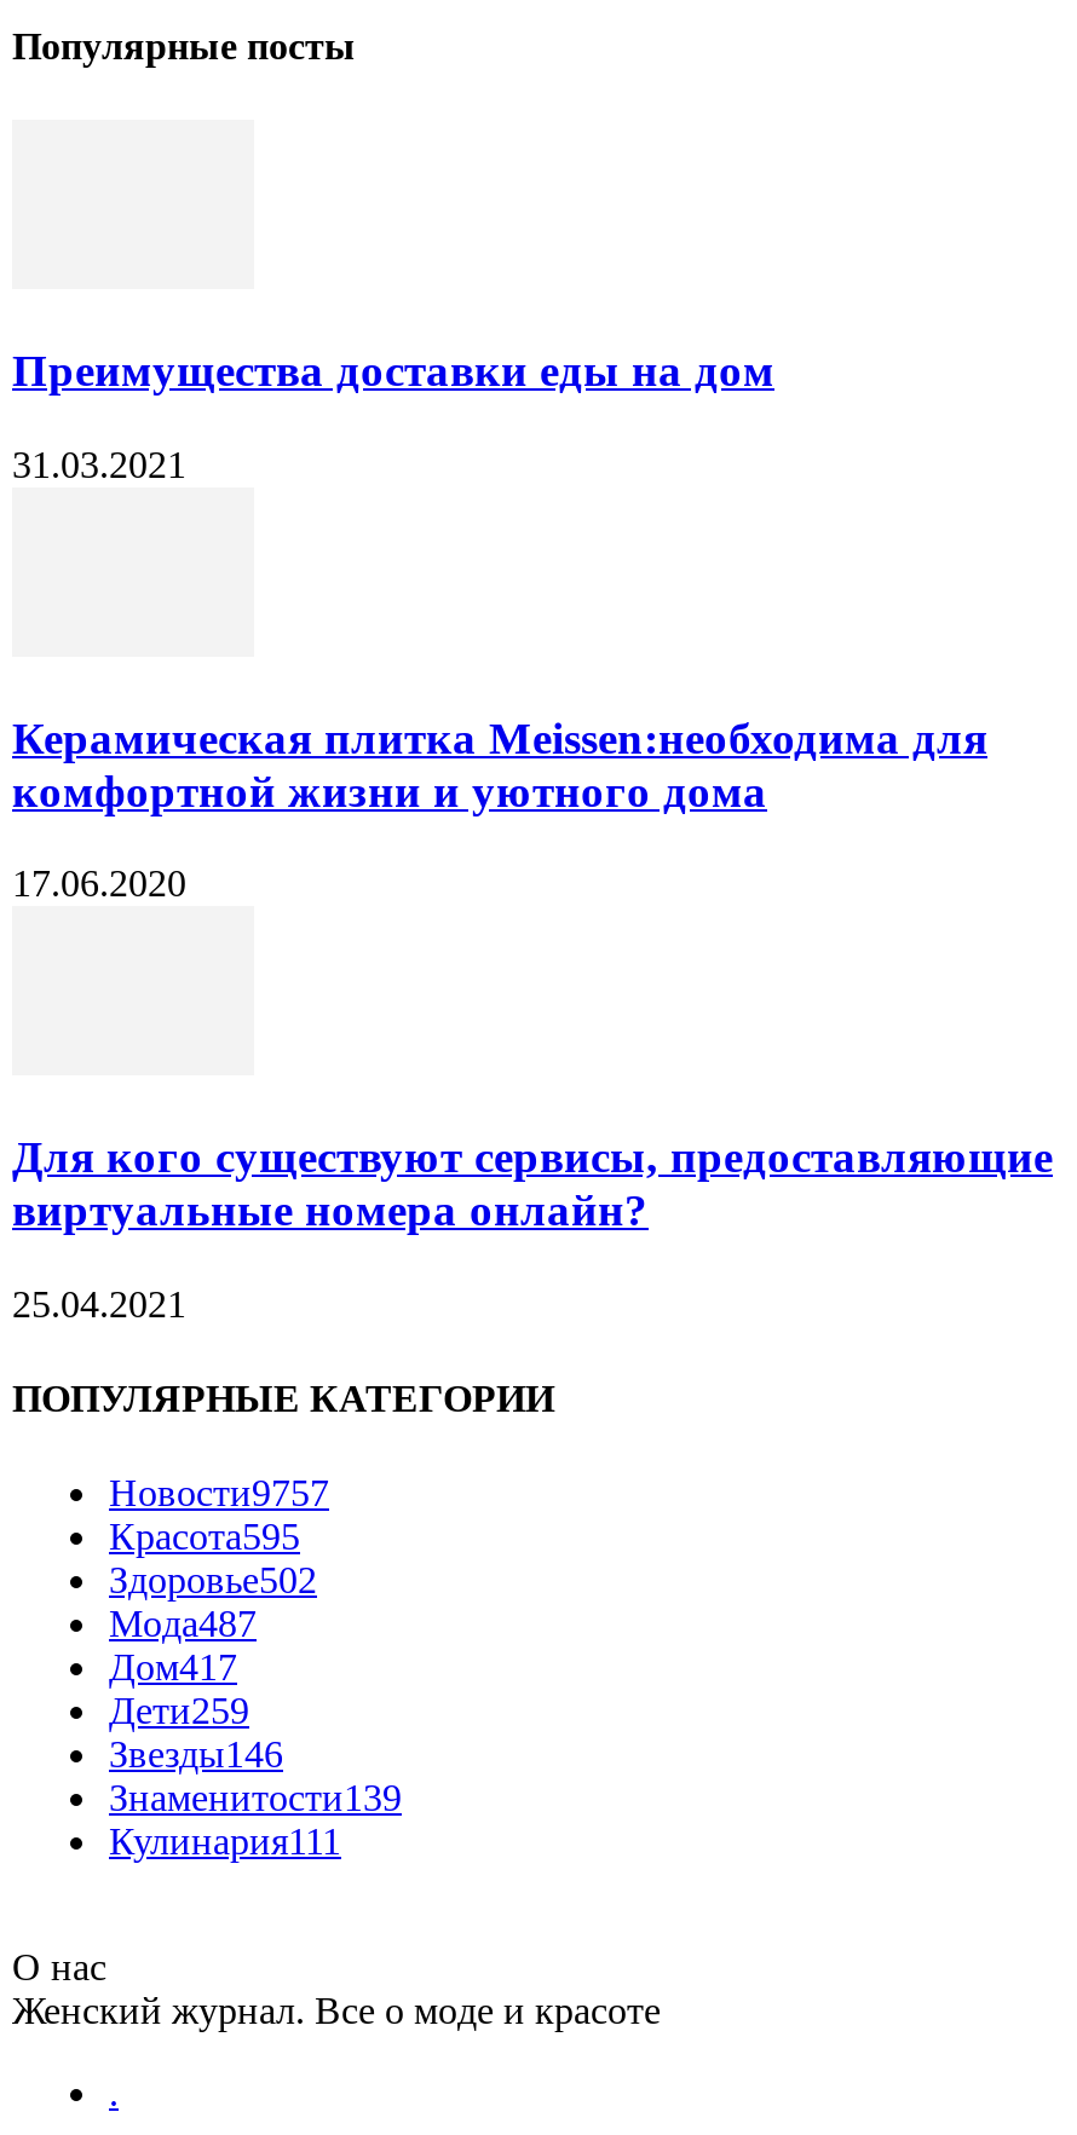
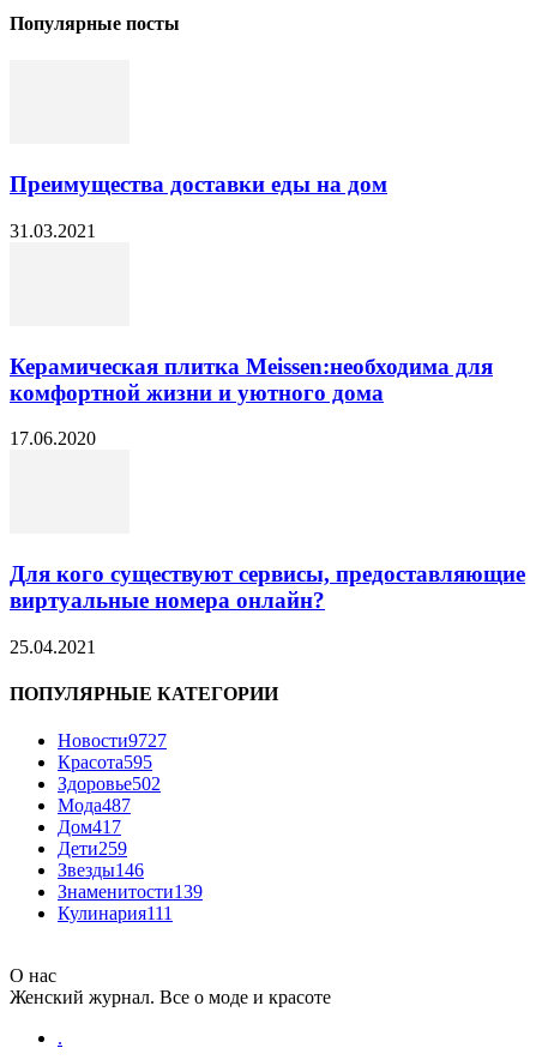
- Новости9757
+ Новости9727
